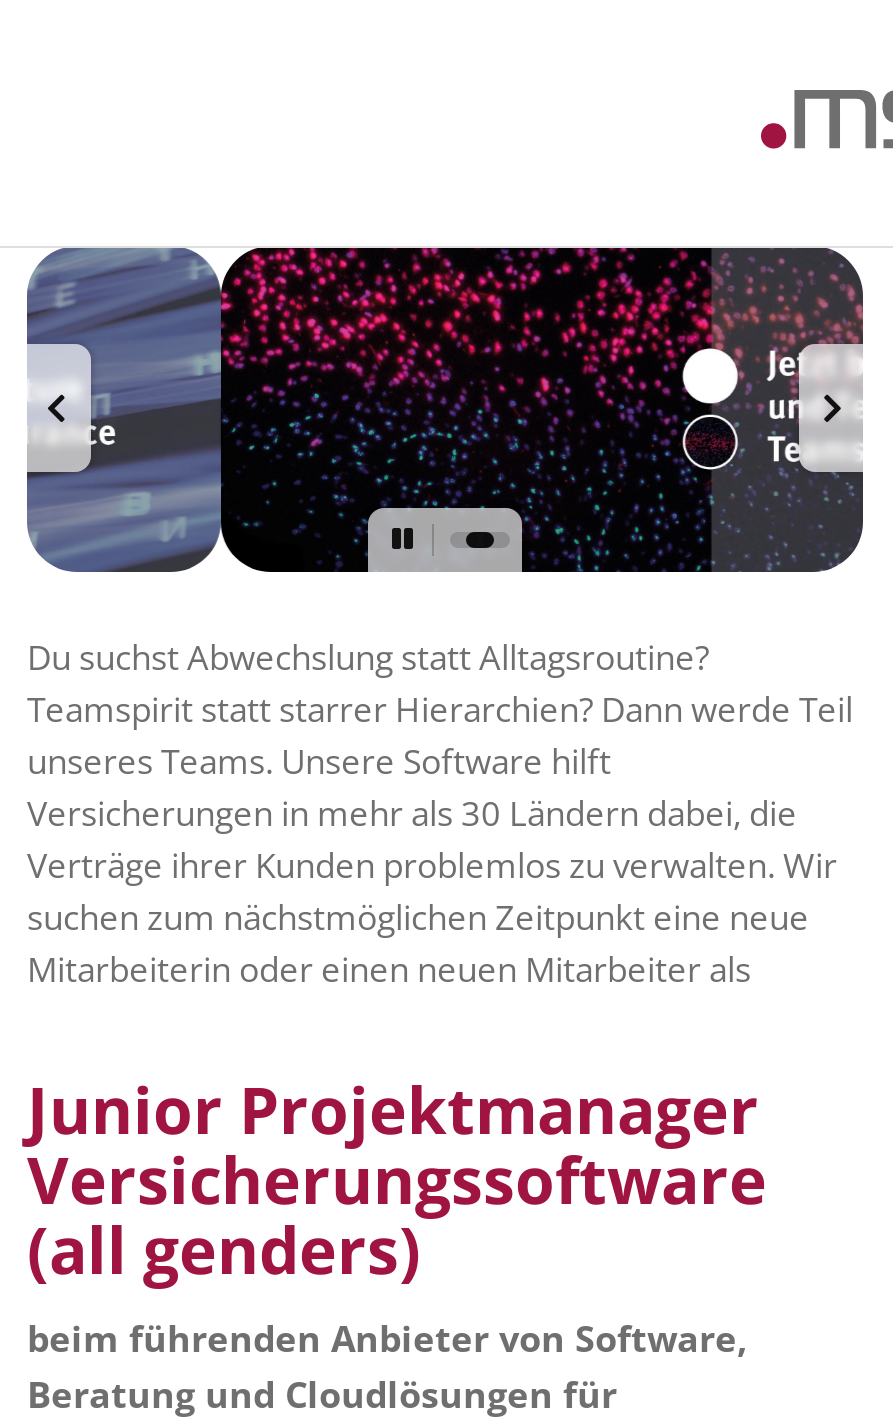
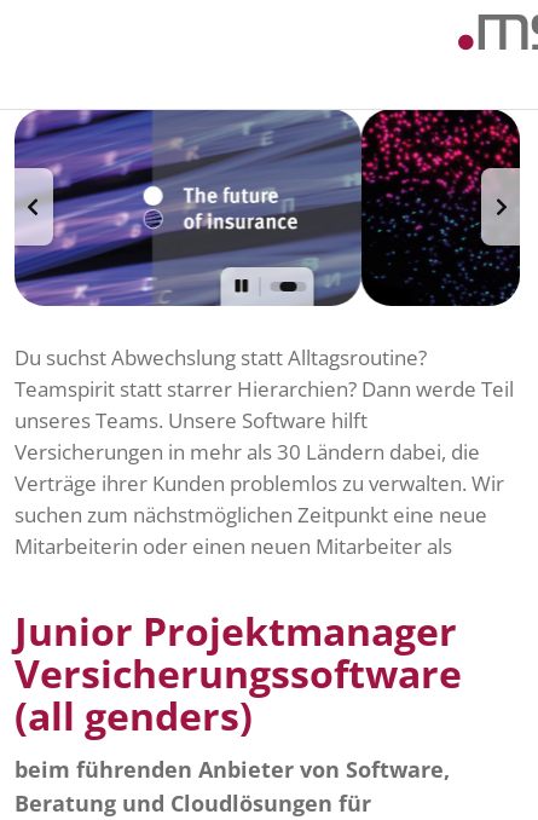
- [image]
+ [image]
